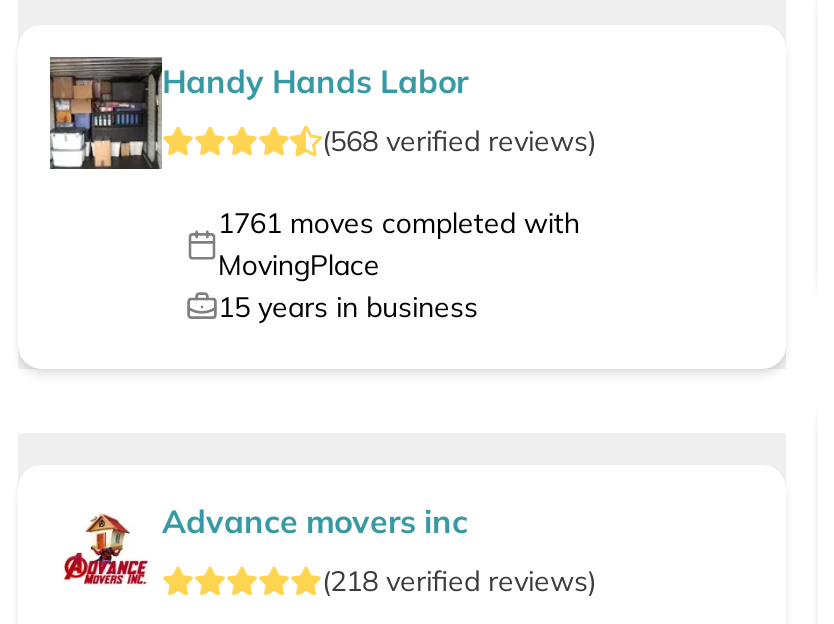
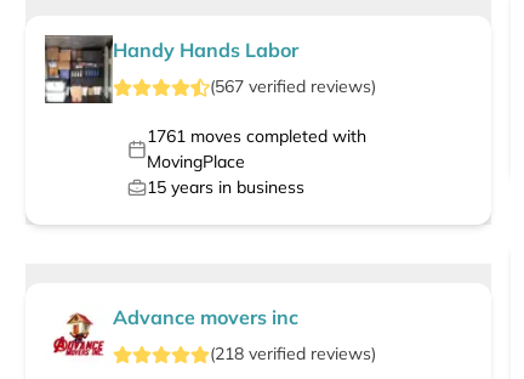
- (568 verified reviews)
+ (567 verified reviews)
